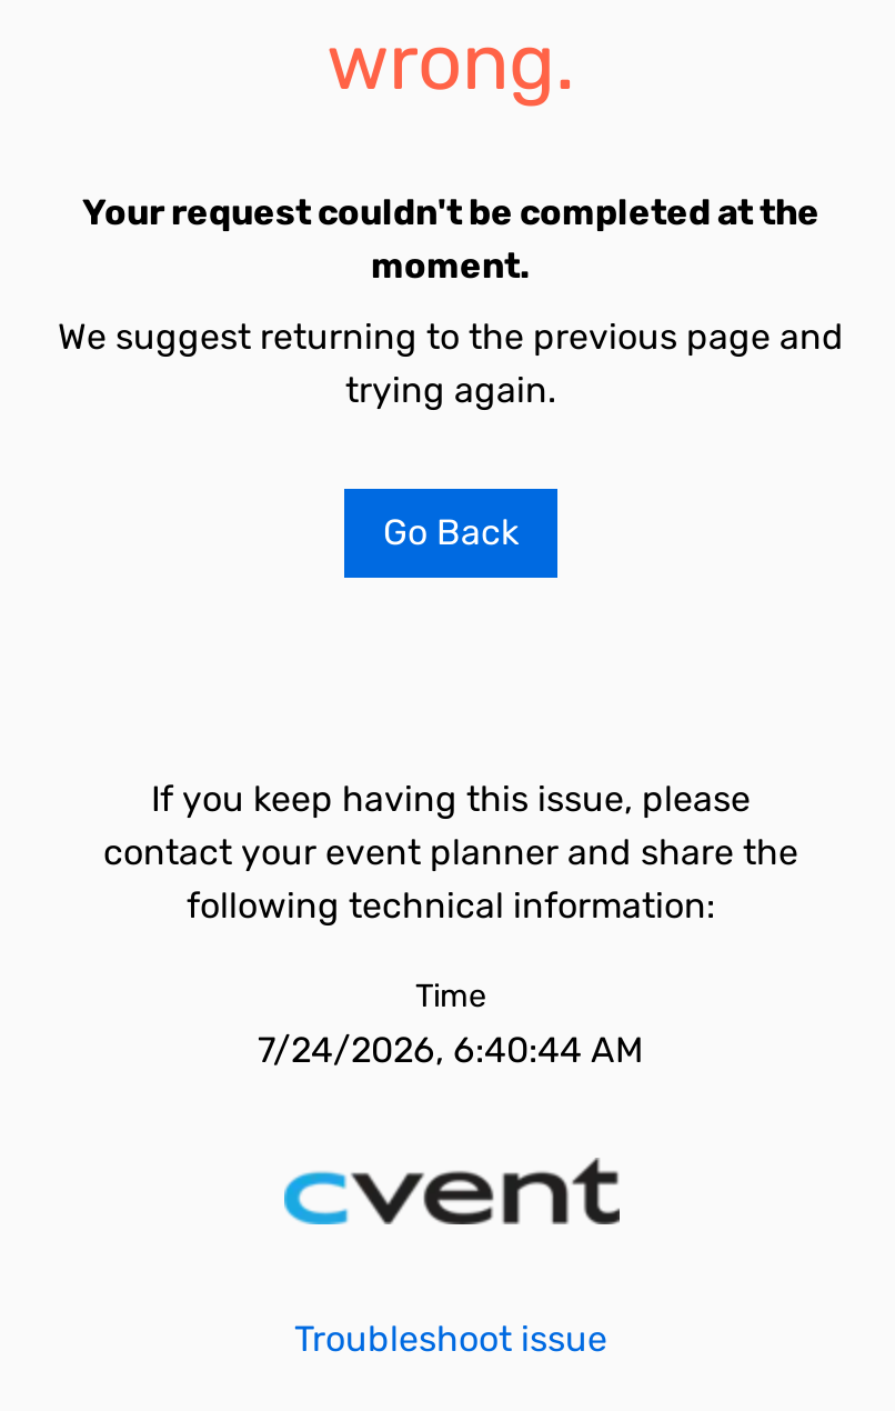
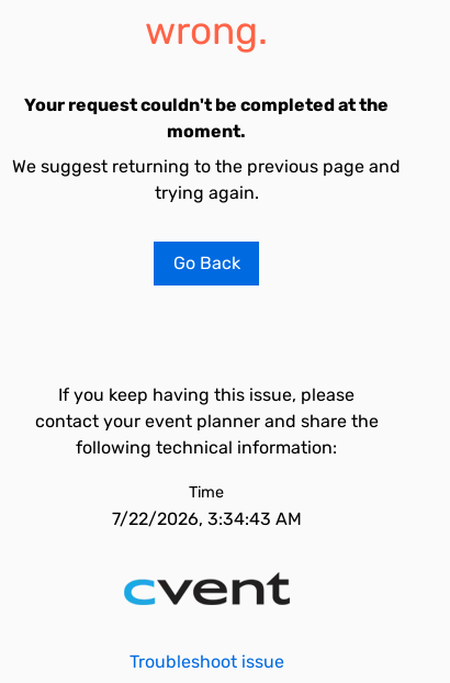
- 7/24/2026, 6:40:44 AM
+ 7/22/2026, 3:34:43 AM
